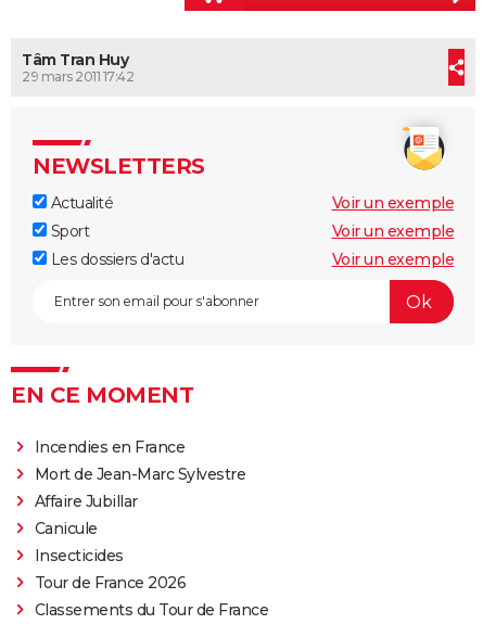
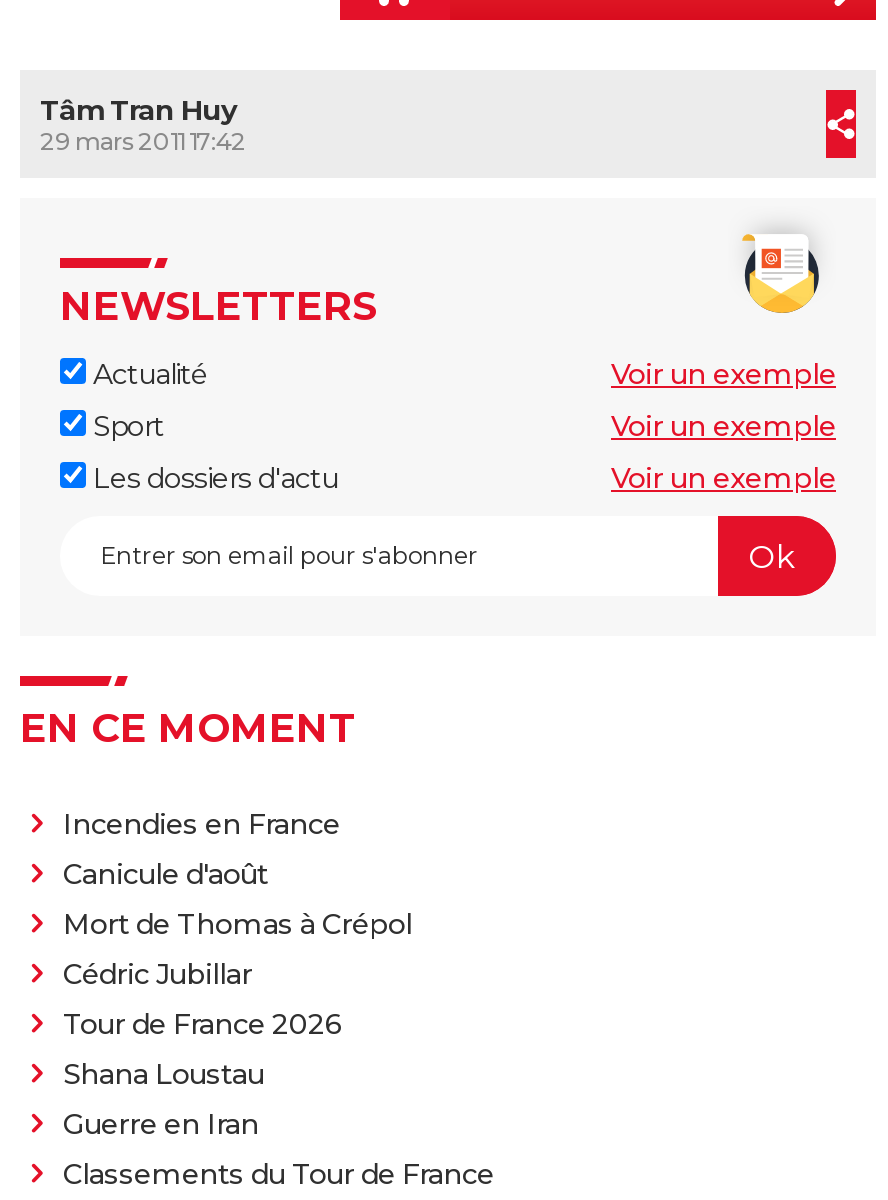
- Mort de Jean-Marc Sylvestre
- Affaire Jubillar
- Canicule
- Insecticides
+ Canicule d'août
+ Mort de Thomas à Crépol
+ Cédric Jubillar

moved up: Tour de France 2026

+ Shana Loustau
+ Guerre en Iran
